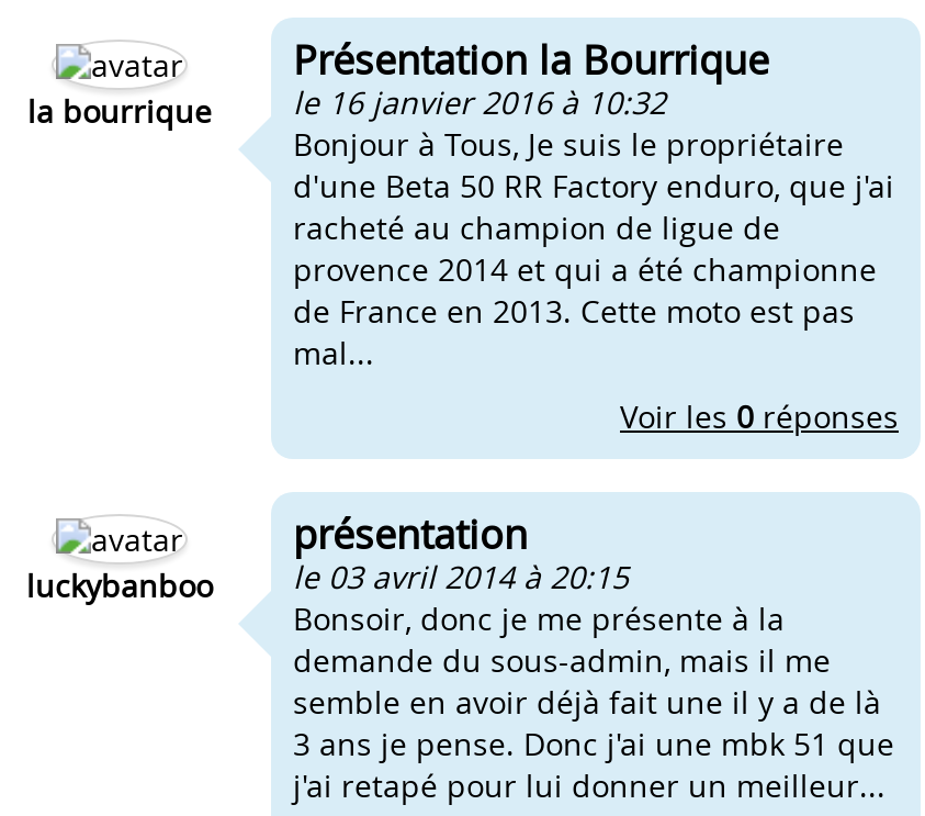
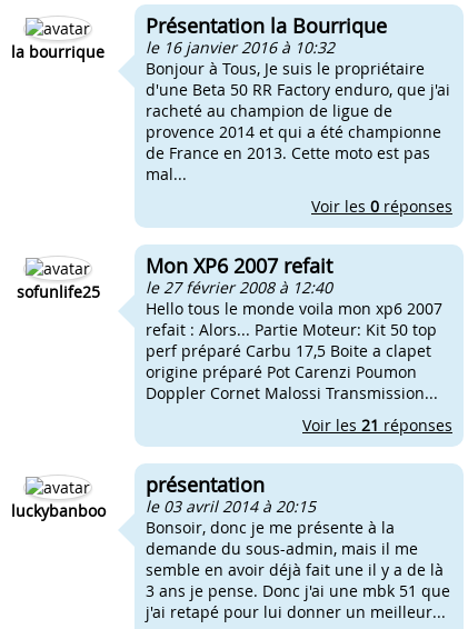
+ sofunlife25

+ Mon XP6 2007 refait
+ le 27 février 2008 à 12:40
+ Hello tous le monde voila mon xp6 2007
+ refait : Alors... Partie Moteur: Kit 50 top
+ perf préparé Carbu 17,5 Boite a clapet
+ origine préparé Pot Carenzi Poumon
+ Doppler Cornet Malossi Transmission...
+ Voir les 21 réponses
